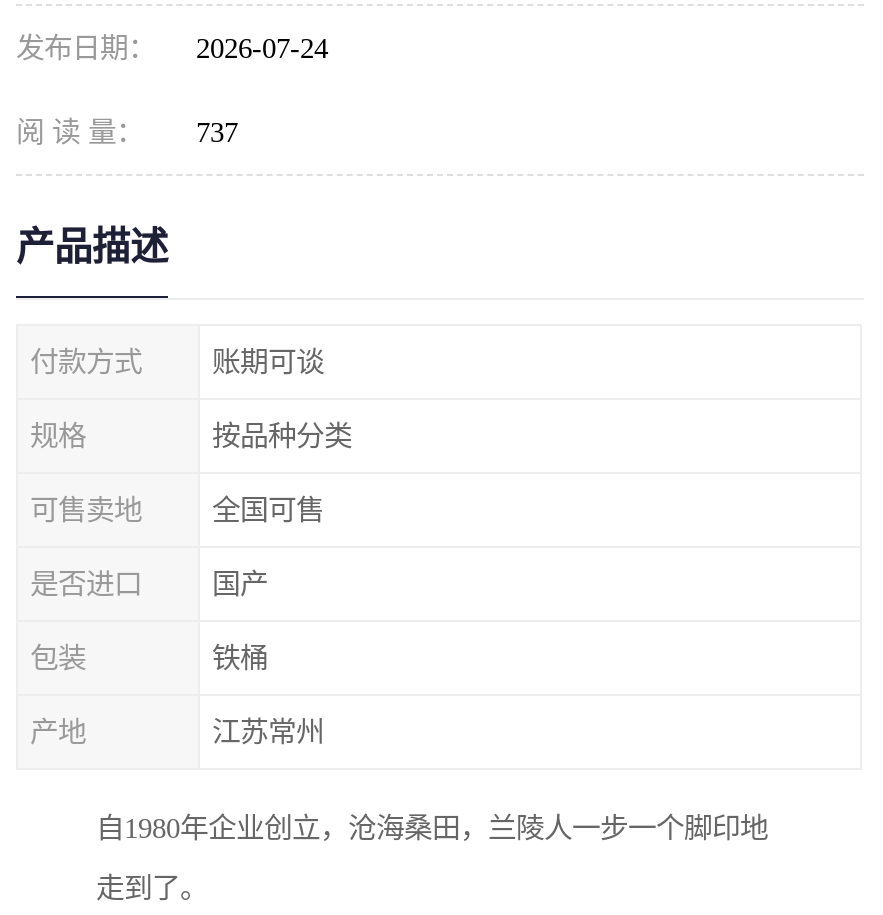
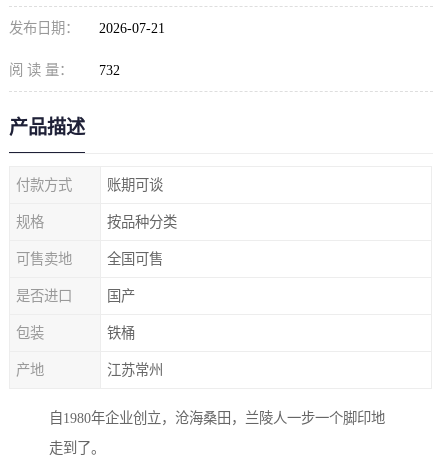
- 发布日期： 2026-07-24
+ 发布日期： 2026-07-21

- 阅 读 量： 737
+ 阅 读 量： 732
